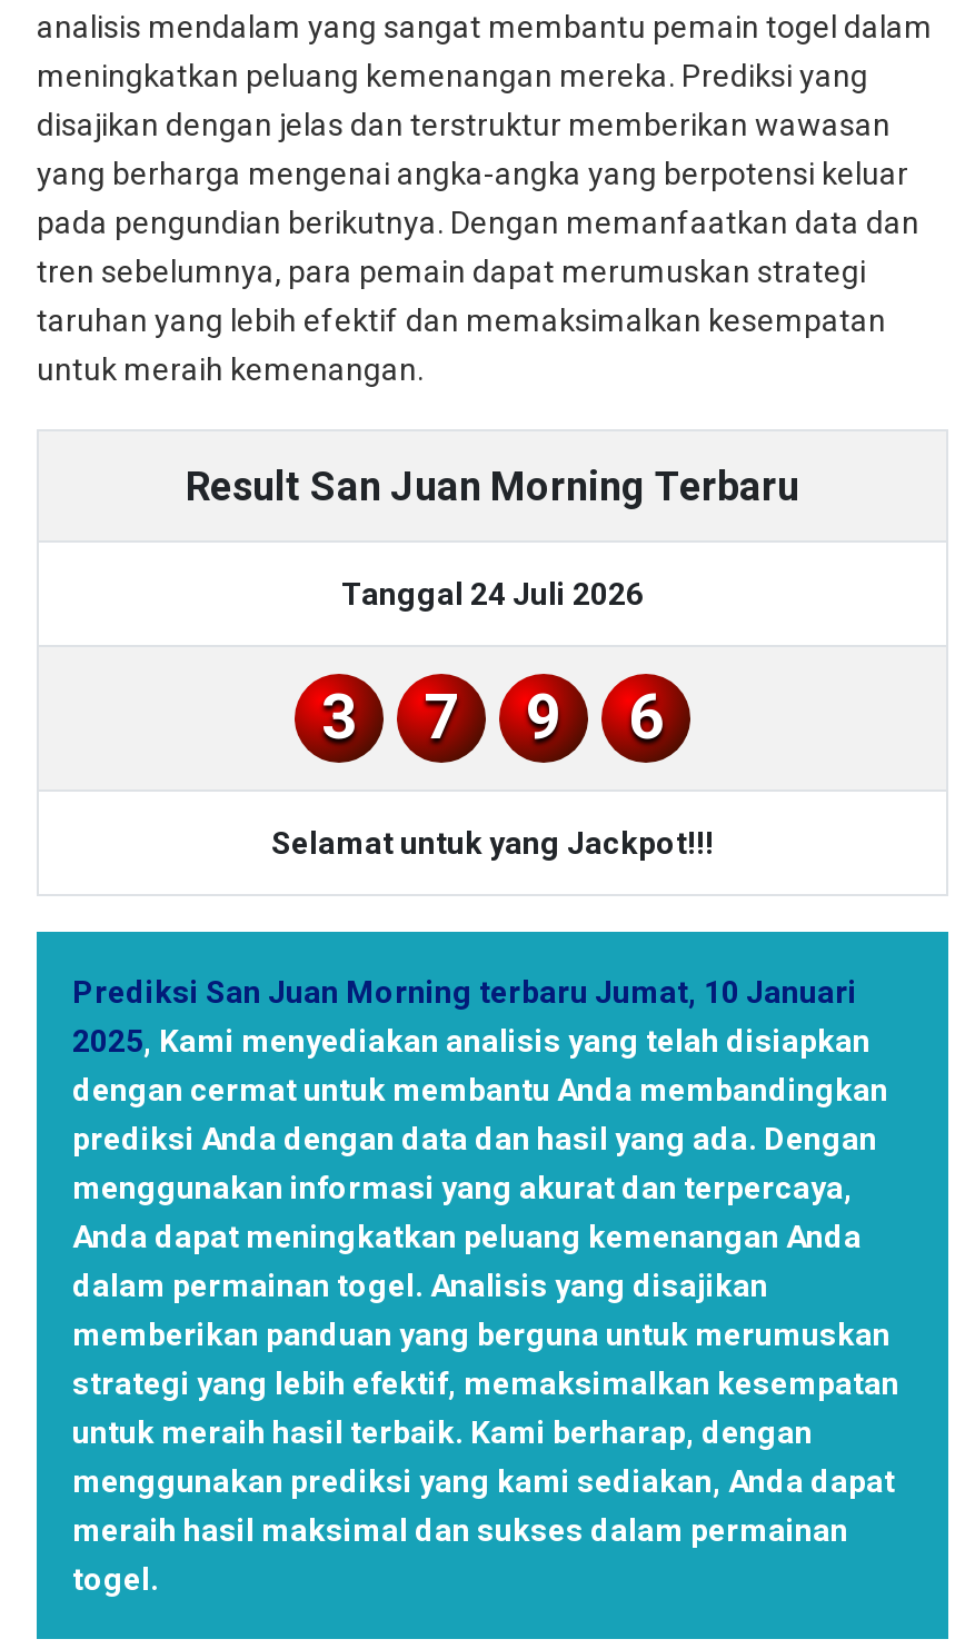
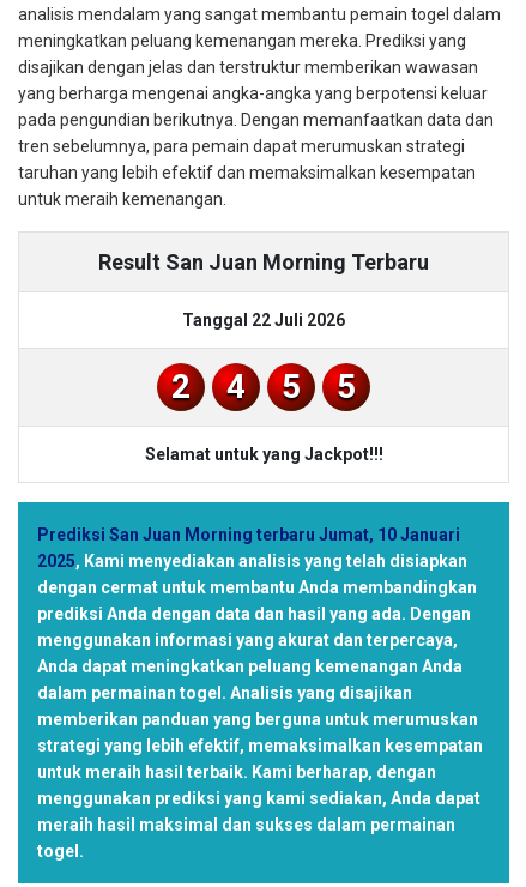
- Tanggal 24 Juli 2026
+ Tanggal 22 Juli 2026

- 3
+ 2

- 7
+ 4

- 9
+ 5

- 6
+ 5
